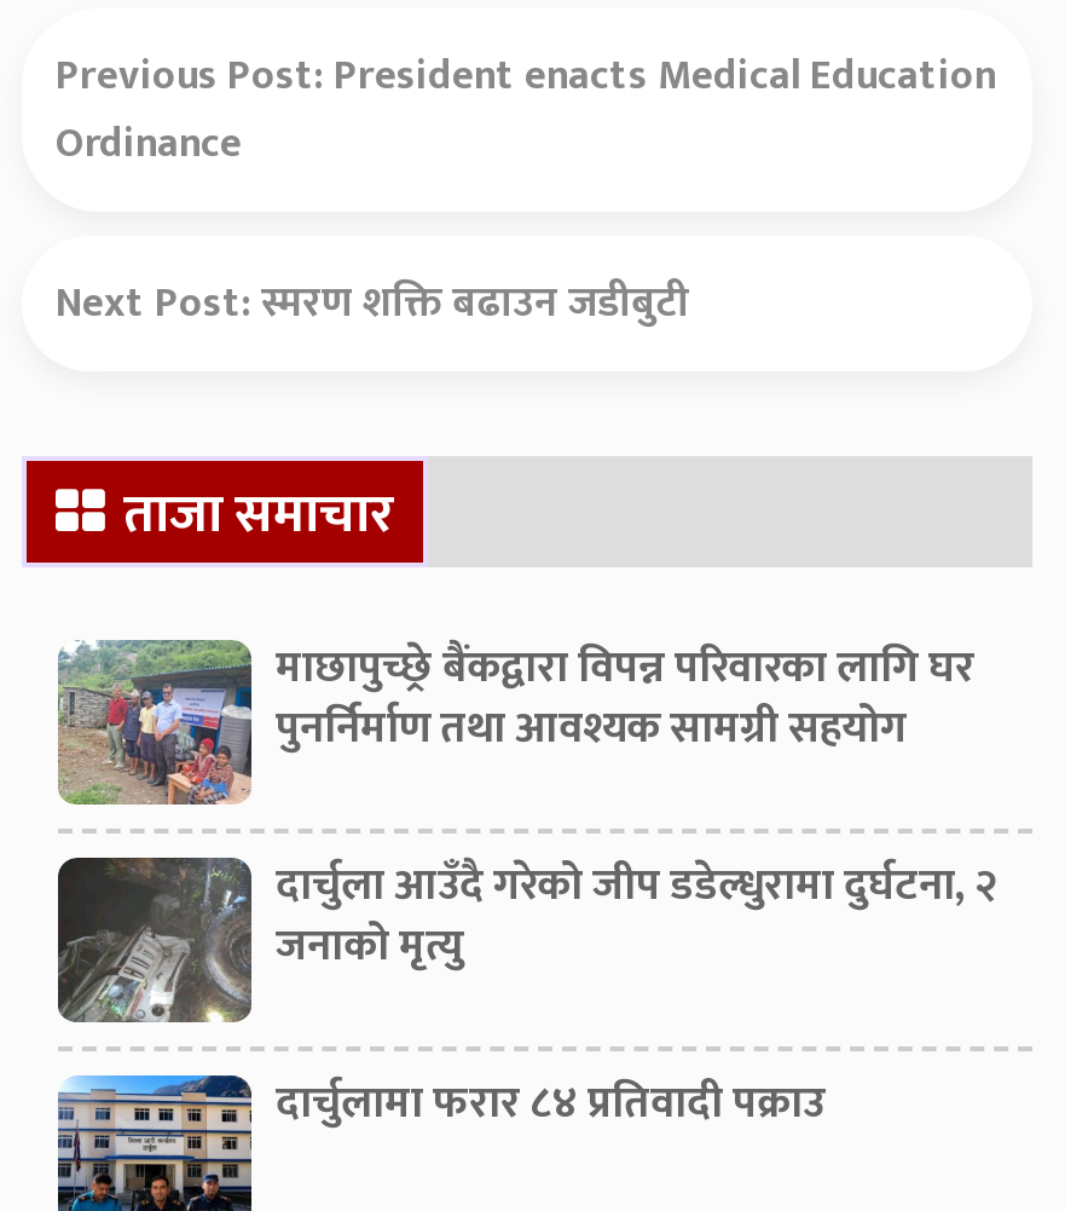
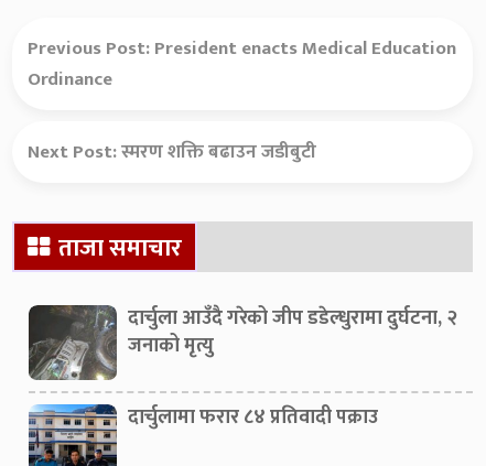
- [image]
- माछापुच्छ्रे बैंकद्वारा विपन्न परिवारका लागि घर
- पुनर्निर्माण तथा आवश्यक सामग्री सहयोग
